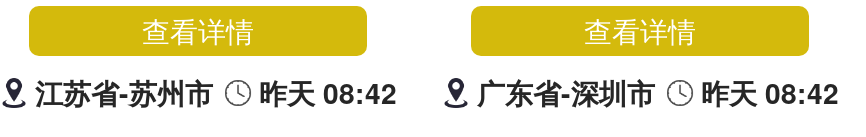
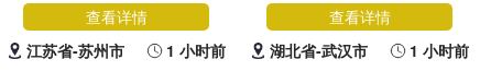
- 昨天 08:42
+ 1 小时前

- 广东省-深圳市
- 昨天 08:42
+ 湖北省-武汉市
+ 1 小时前
